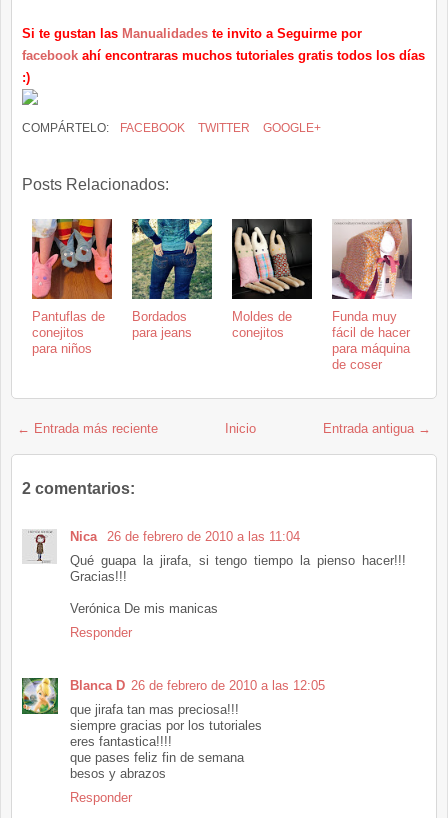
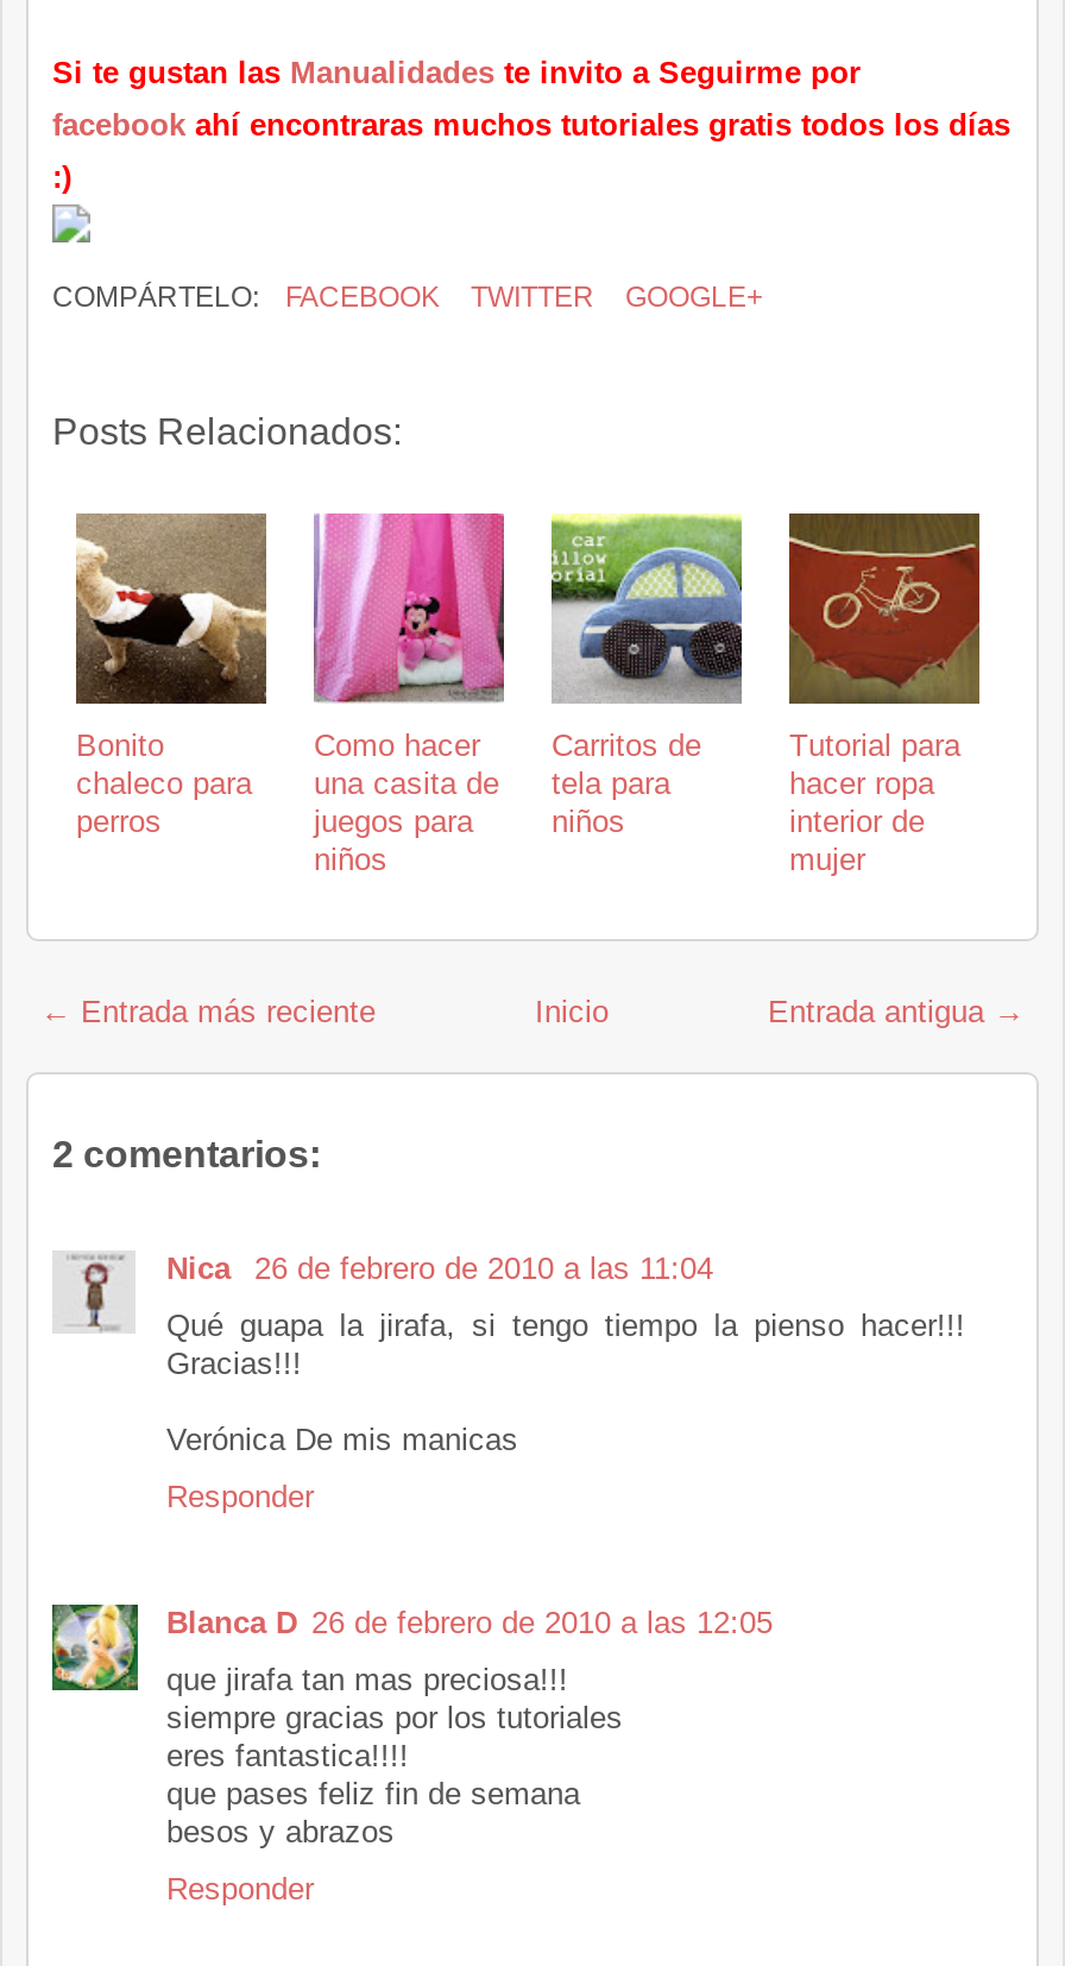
- [image]
- Pantuflas de
- conejitos
- para niños
+ [image]
+ Bonito
+ chaleco para
+ perros

- [image]
- Bordados
- para jeans
+ [image]
+ Como hacer
+ una casita de
+ juegos para
+ niños

- [image]
- Moldes de
- conejitos
+ [image]
+ Carritos de
+ tela para
+ niños

- [image]
- Funda muy
- fácil de hacer
- para máquina
- de coser
+ [image]
+ Tutorial para
+ hacer ropa
+ interior de
+ mujer
